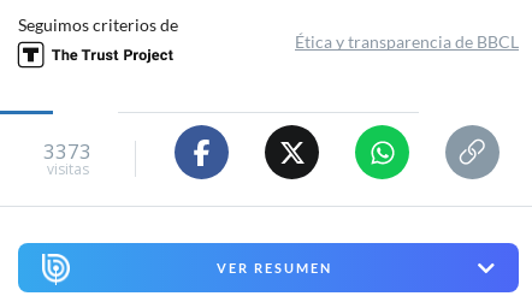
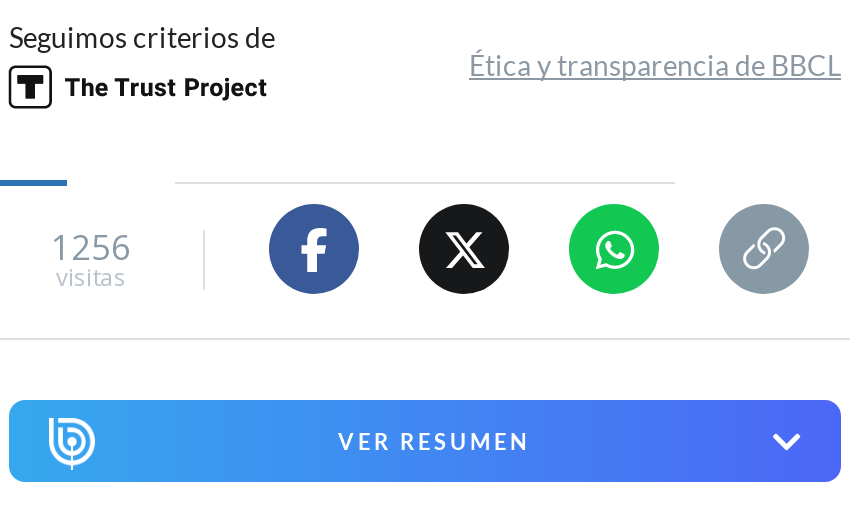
- 3373
+ 1256
